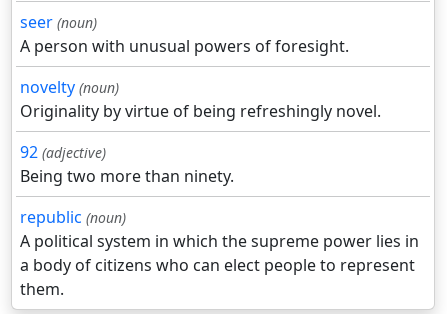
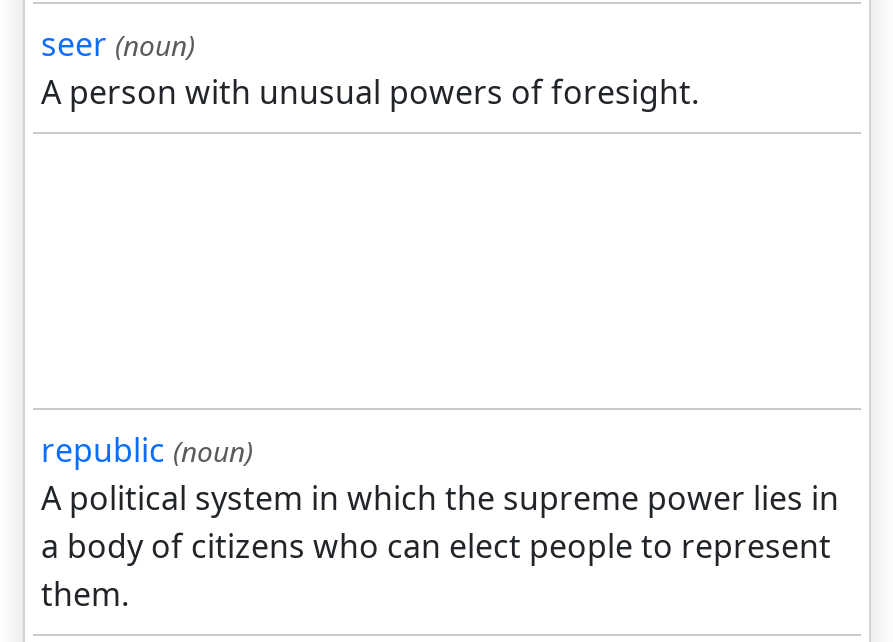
- novelty (noun)
- Originality by virtue of being refreshingly novel.
- 92 (adjective)
- Being two more than ninety.
